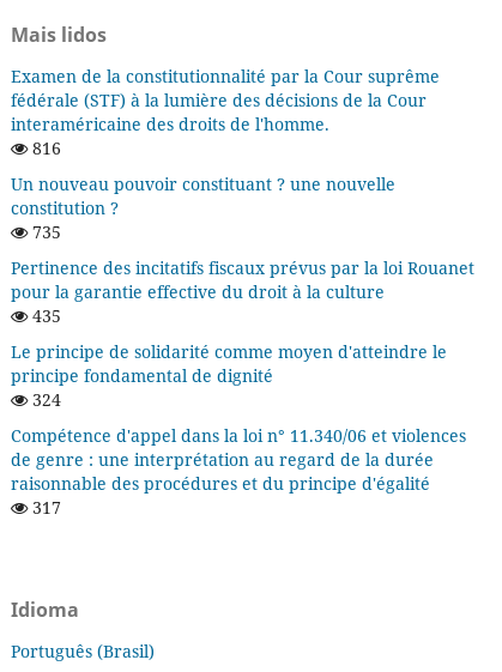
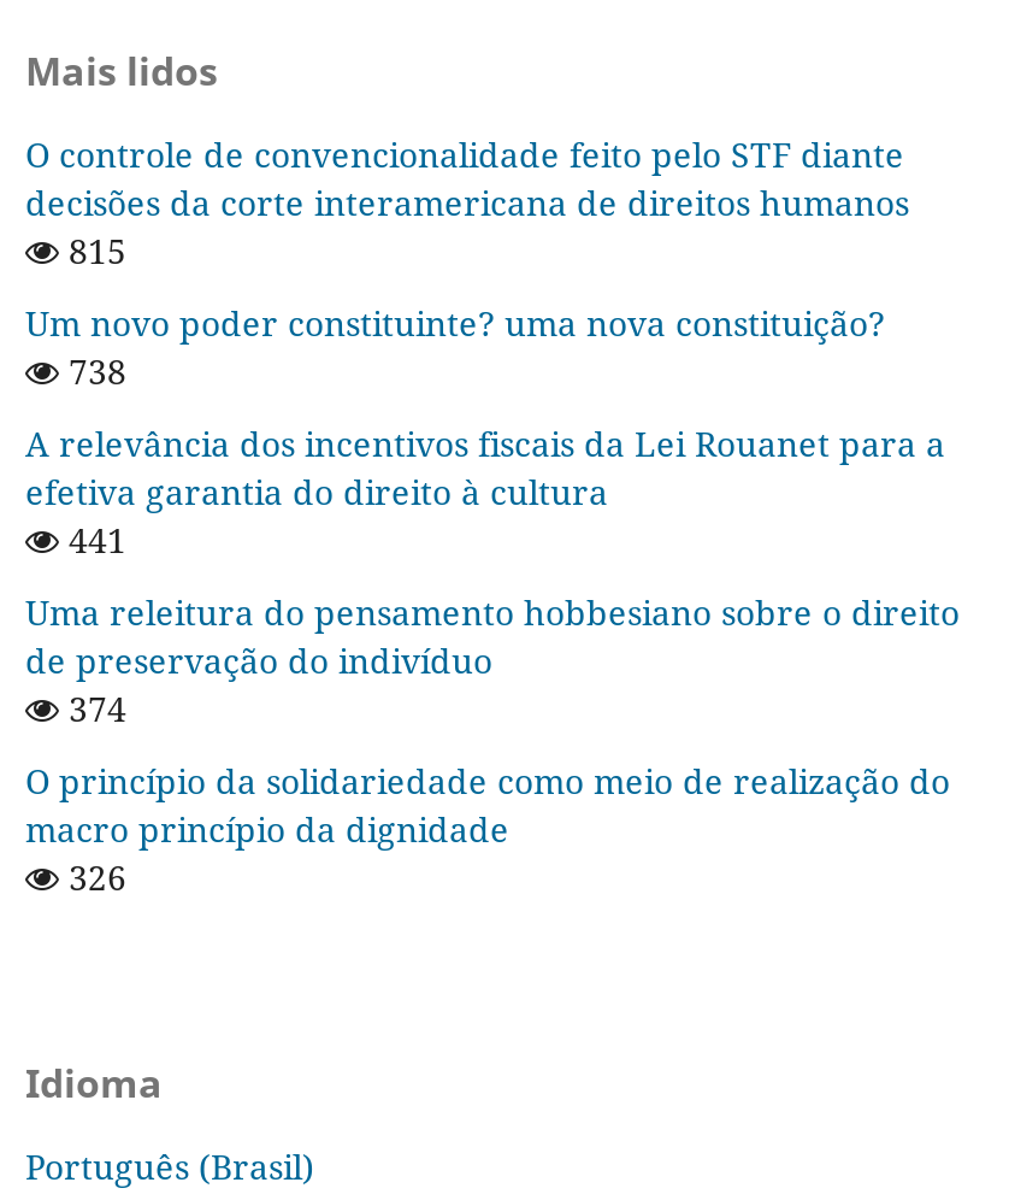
- Examen de la constitutionnalité par la Cour suprême
- fédérale (STF) à la lumière des décisions de la Cour
- interaméricaine des droits de l'homme.
- 816
+ O controle de convencionalidade feito pelo STF diante
+ decisões da corte interamericana de direitos humanos
+ 815

- Un nouveau pouvoir constituant ? une nouvelle
- constitution ?
- 735
+ Um novo poder constituinte? uma nova constituição?
+ 738

- Pertinence des incitatifs fiscaux prévus par la loi Rouanet
- pour la garantie effective du droit à la culture
- 435
+ A relevância dos incentivos fiscais da Lei Rouanet para a
+ efetiva garantia do direito à cultura
+ 441

- Le principe de solidarité comme moyen d'atteindre le
- principe fondamental de dignité
- 324
+ Uma releitura do pensamento hobbesiano sobre o direito
+ de preservação do indivíduo
+ 374

- Compétence d'appel dans la loi n° 11.340/06 et violences
- de genre : une interprétation au regard de la durée
- raisonnable des procédures et du principe d'égalité
- 317
+ O princípio da solidariedade como meio de realização do
+ macro princípio da dignidade
+ 326
